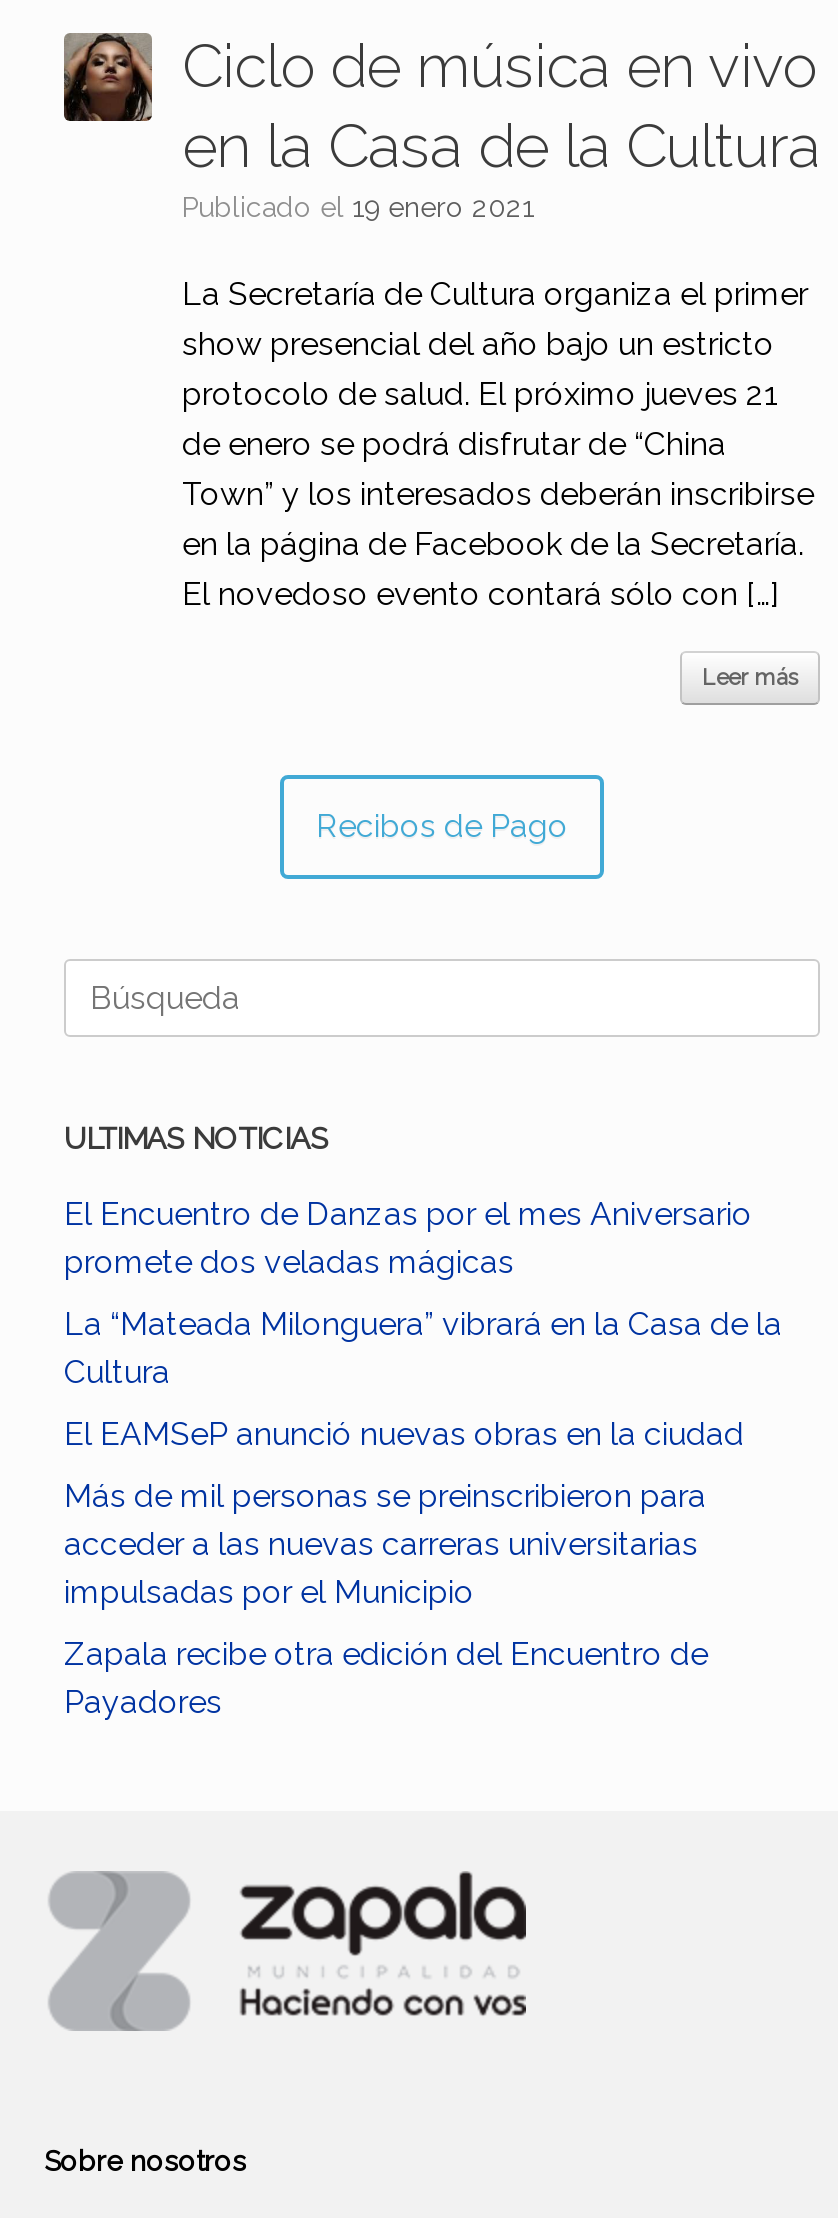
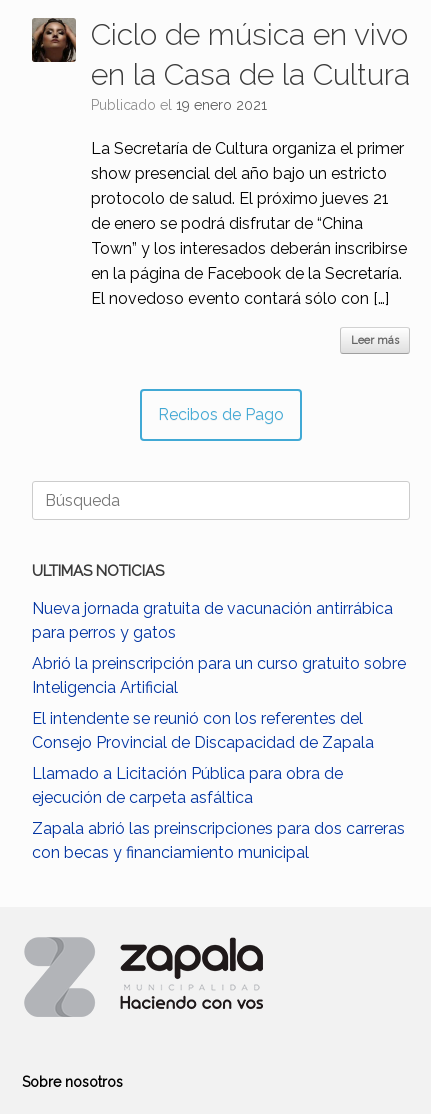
- El Encuentro de Danzas por el mes Aniversario
- promete dos veladas mágicas
+ Nueva jornada gratuita de vacunación antirrábica
+ para perros y gatos

- La “Mateada Milonguera” vibrará en la Casa de la
- Cultura
+ Abrió la preinscripción para un curso gratuito sobre
+ Inteligencia Artificial

- El EAMSeP anunció nuevas obras en la ciudad
+ El intendente se reunió con los referentes del
+ Consejo Provincial de Discapacidad de Zapala

- Más de mil personas se preinscribieron para
- acceder a las nuevas carreras universitarias
- impulsadas por el Municipio
+ Llamado a Licitación Pública para obra de
+ ejecución de carpeta asfáltica

- Zapala recibe otra edición del Encuentro de
- Payadores
+ Zapala abrió las preinscripciones para dos carreras
+ con becas y financiamiento municipal
